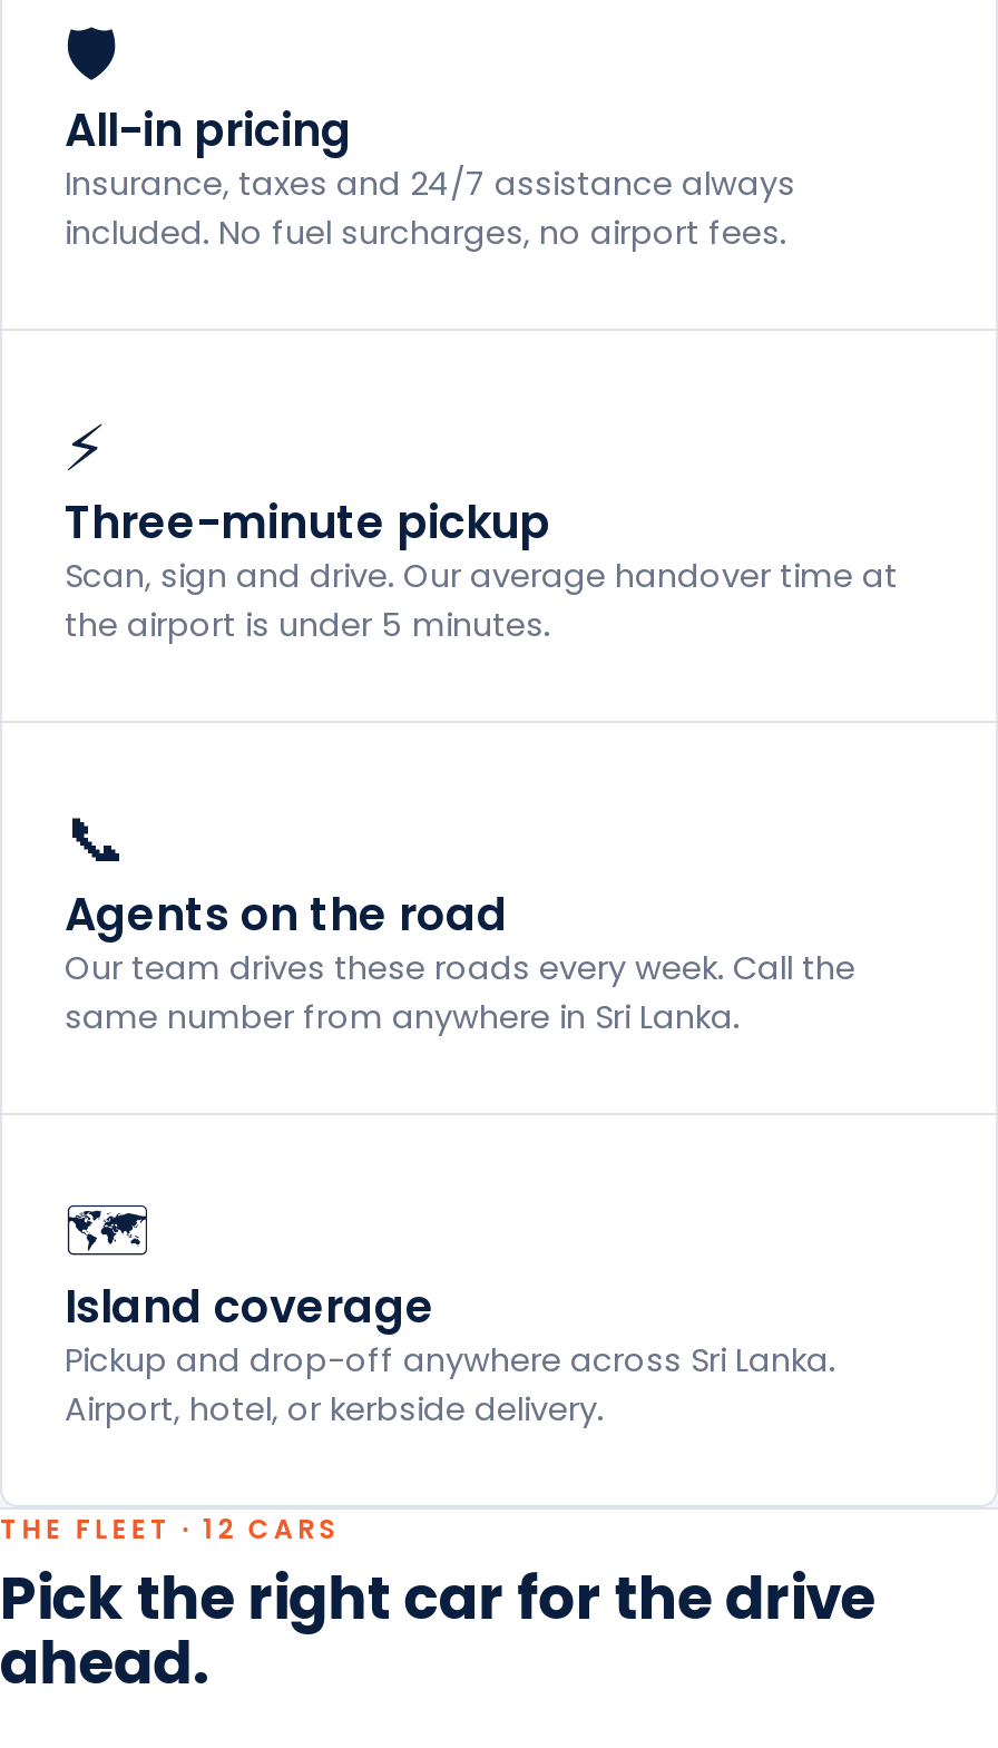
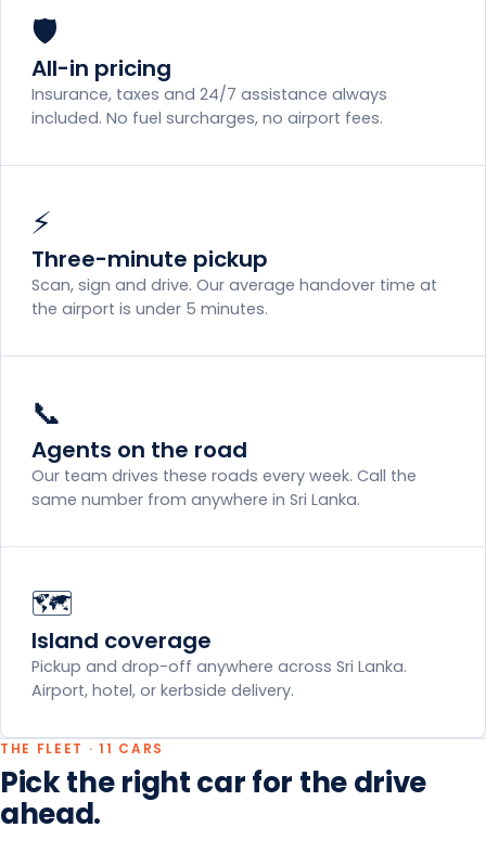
- THE FLEET · 12 CARS
+ THE FLEET · 11 CARS
